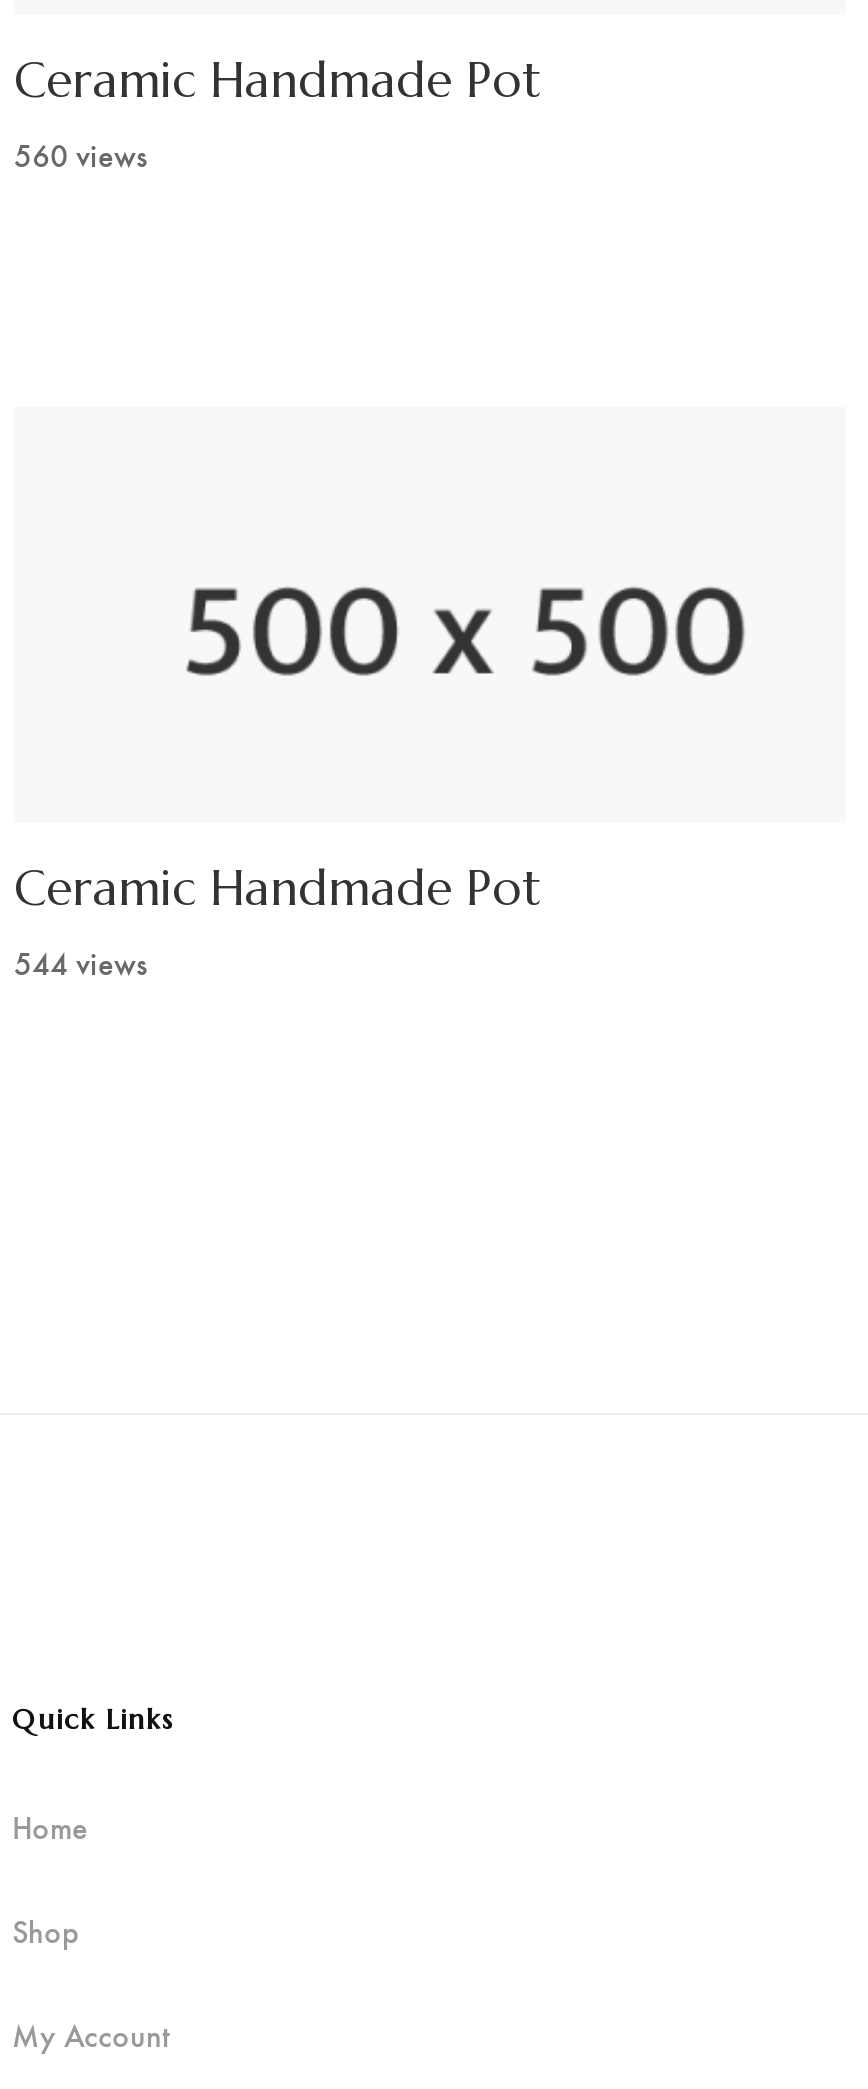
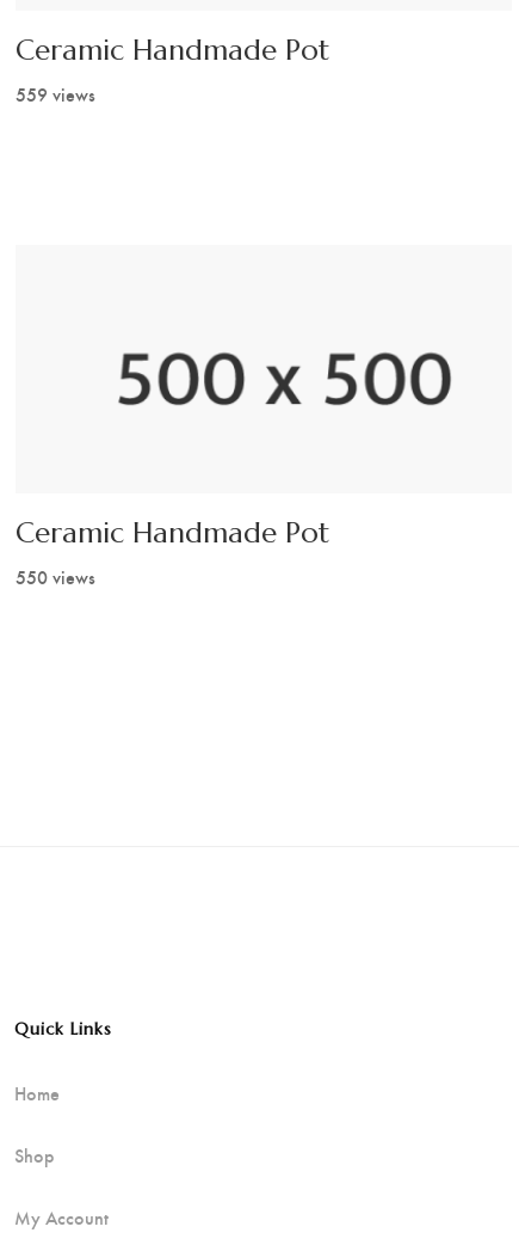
- 560 views
+ 559 views

- 544 views
+ 550 views
